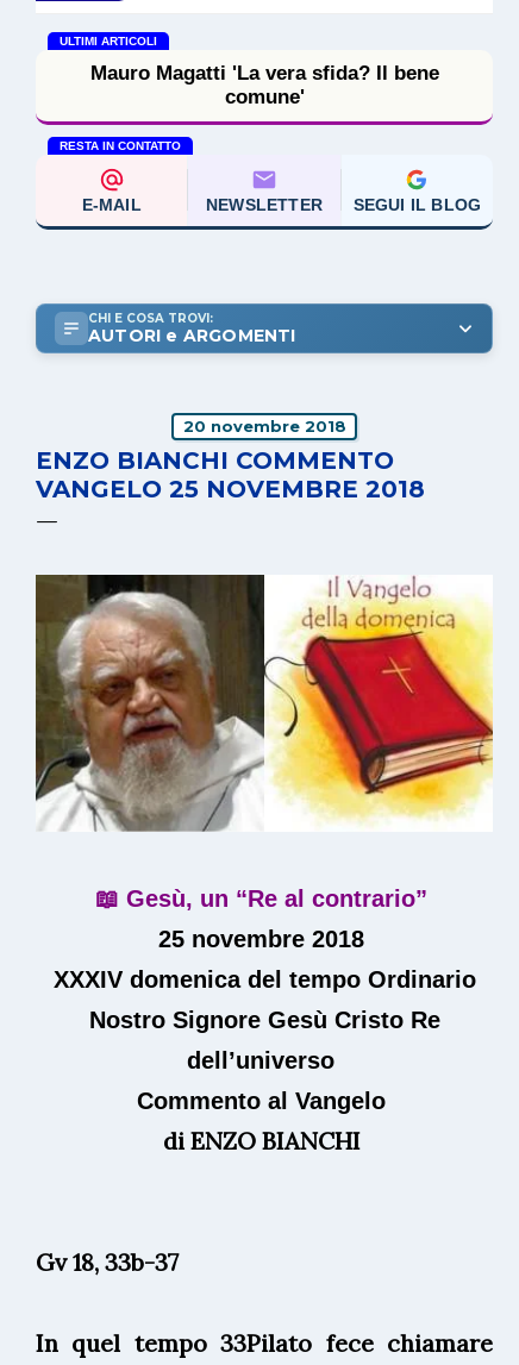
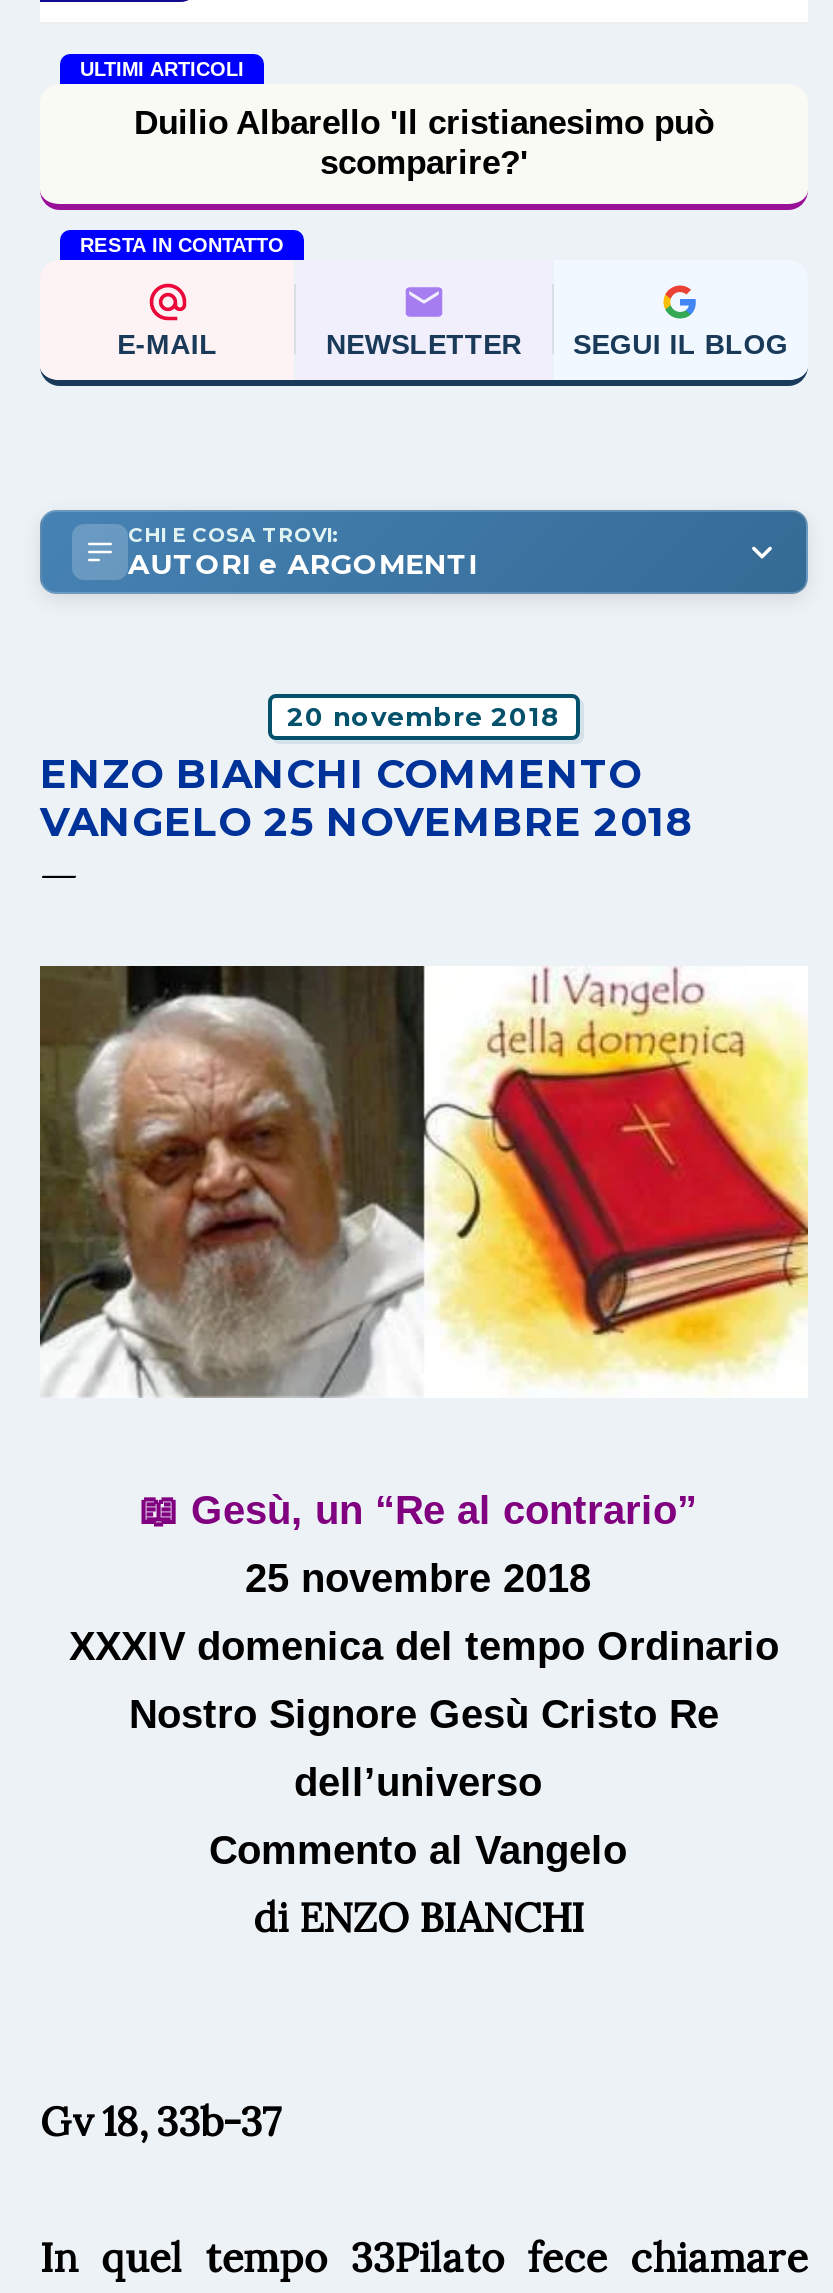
- Mauro Magatti 'La vera sfida? Il bene
- comune'
